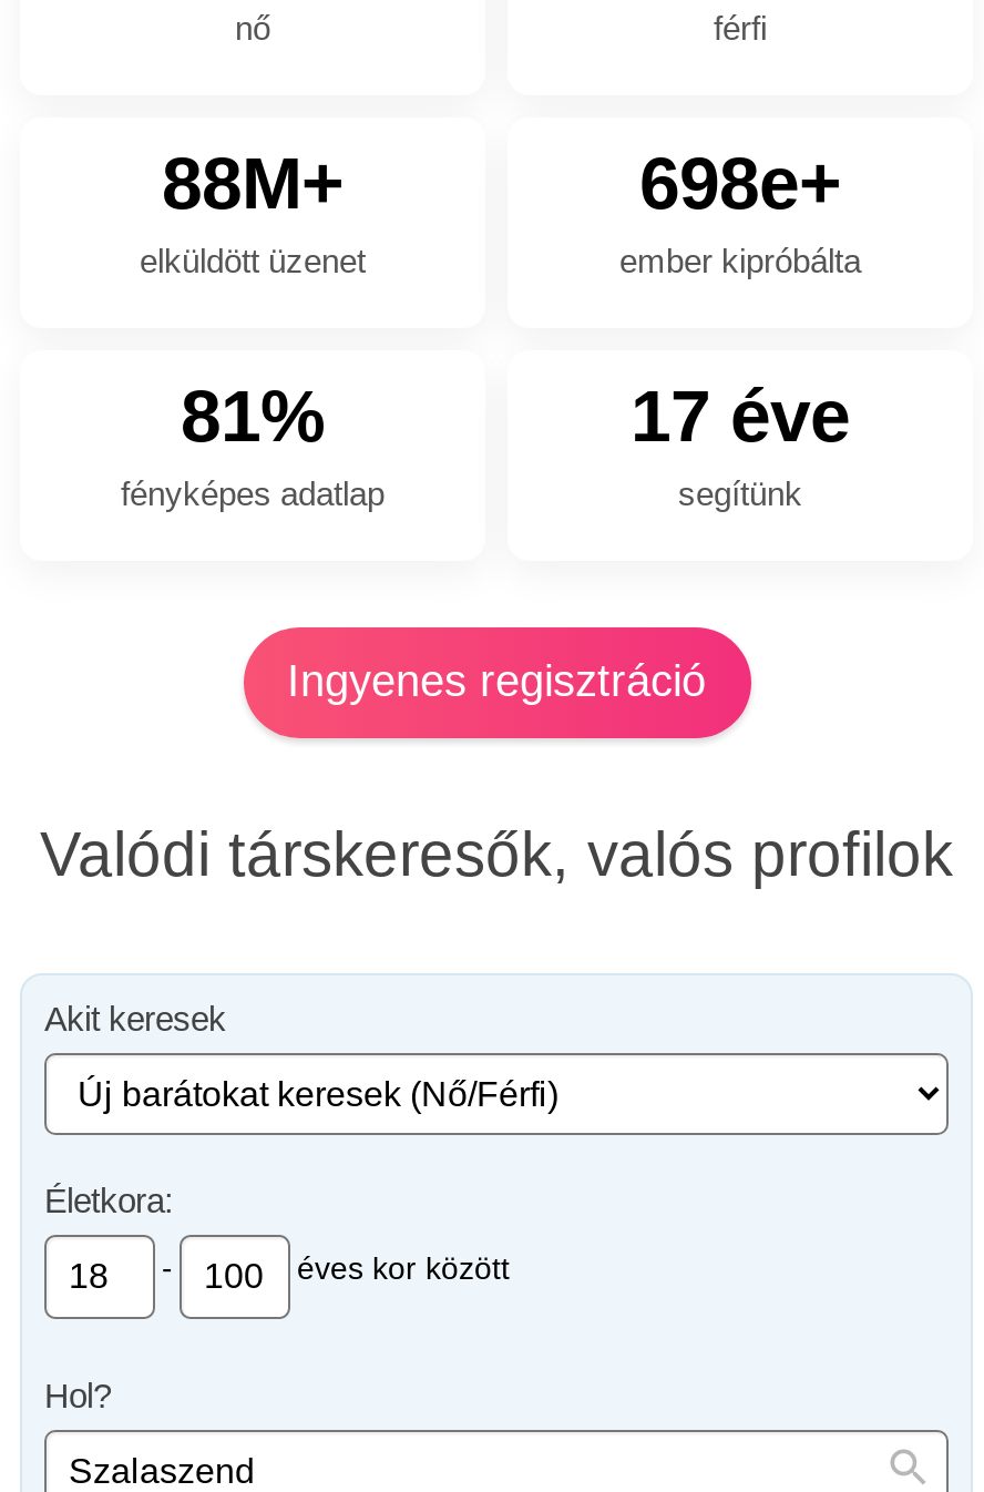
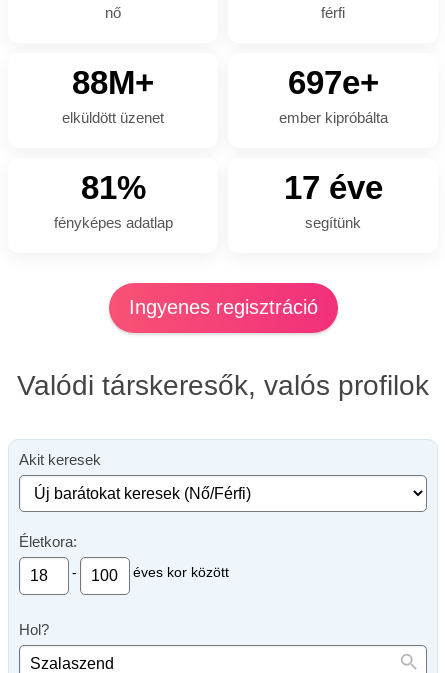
- 698e+
+ 697e+
